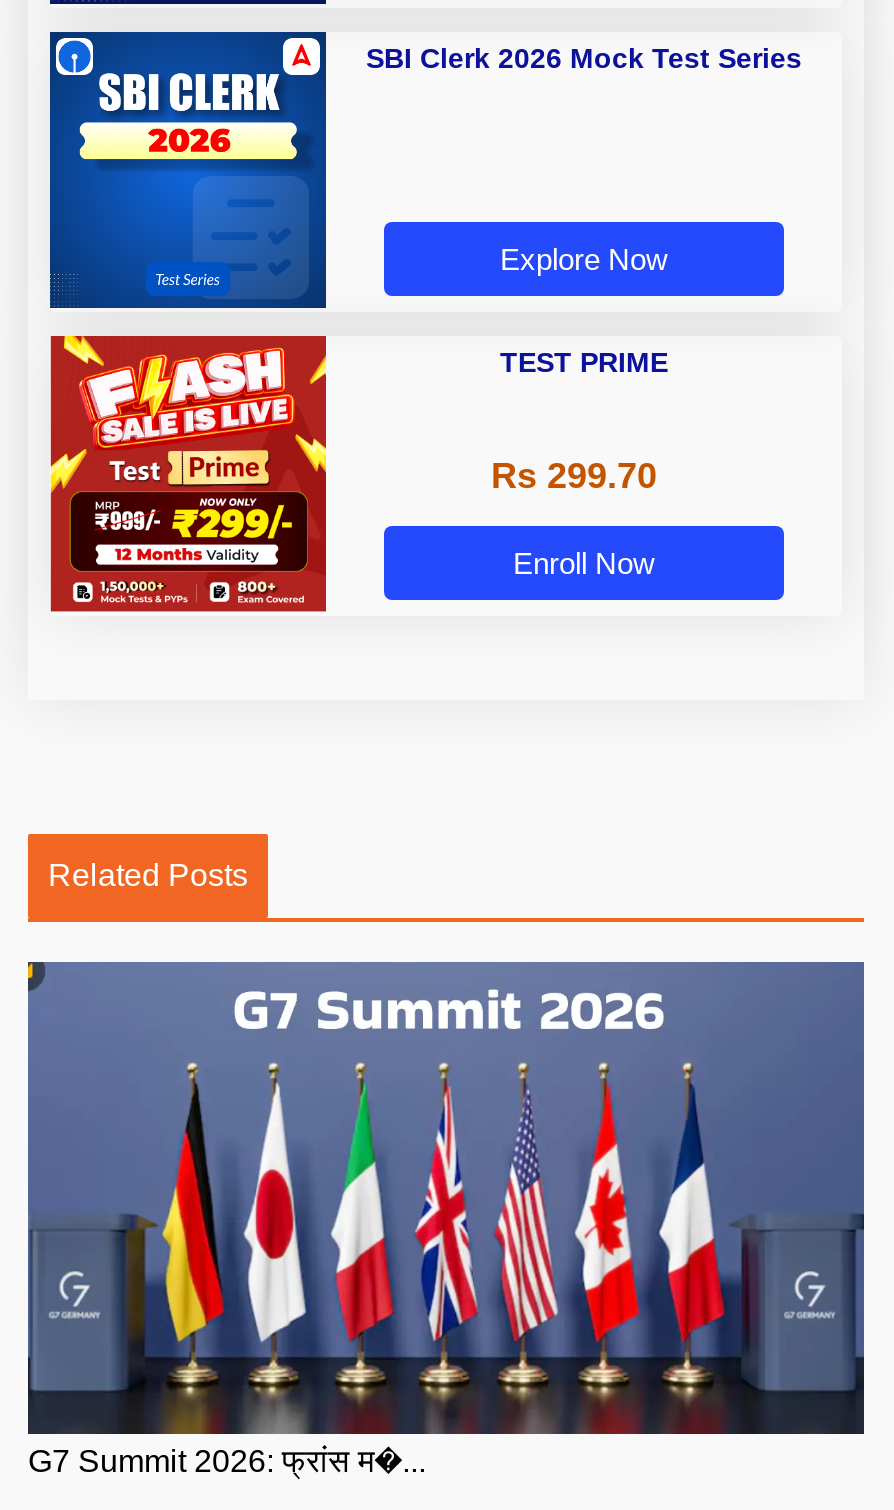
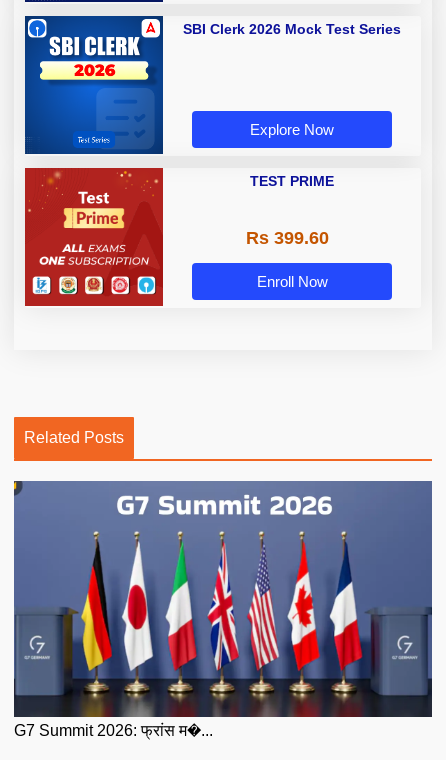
- [image]
+ [image]

- Rs 299.70
+ Rs 399.60
